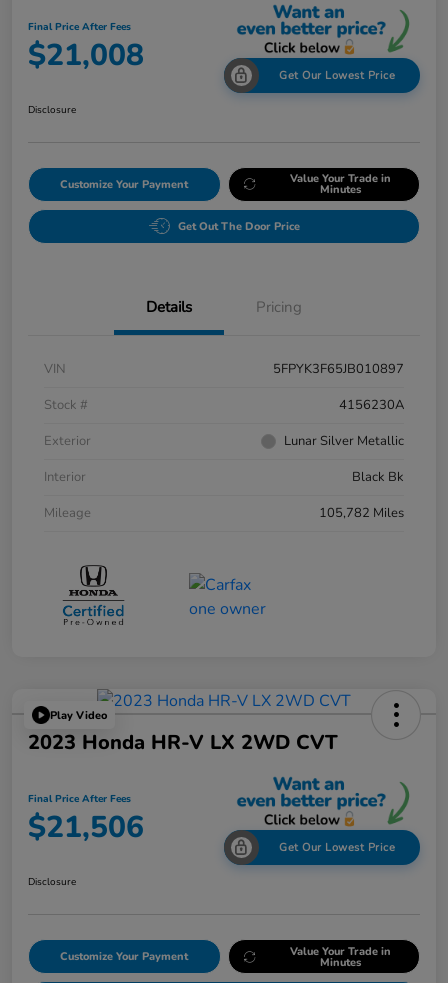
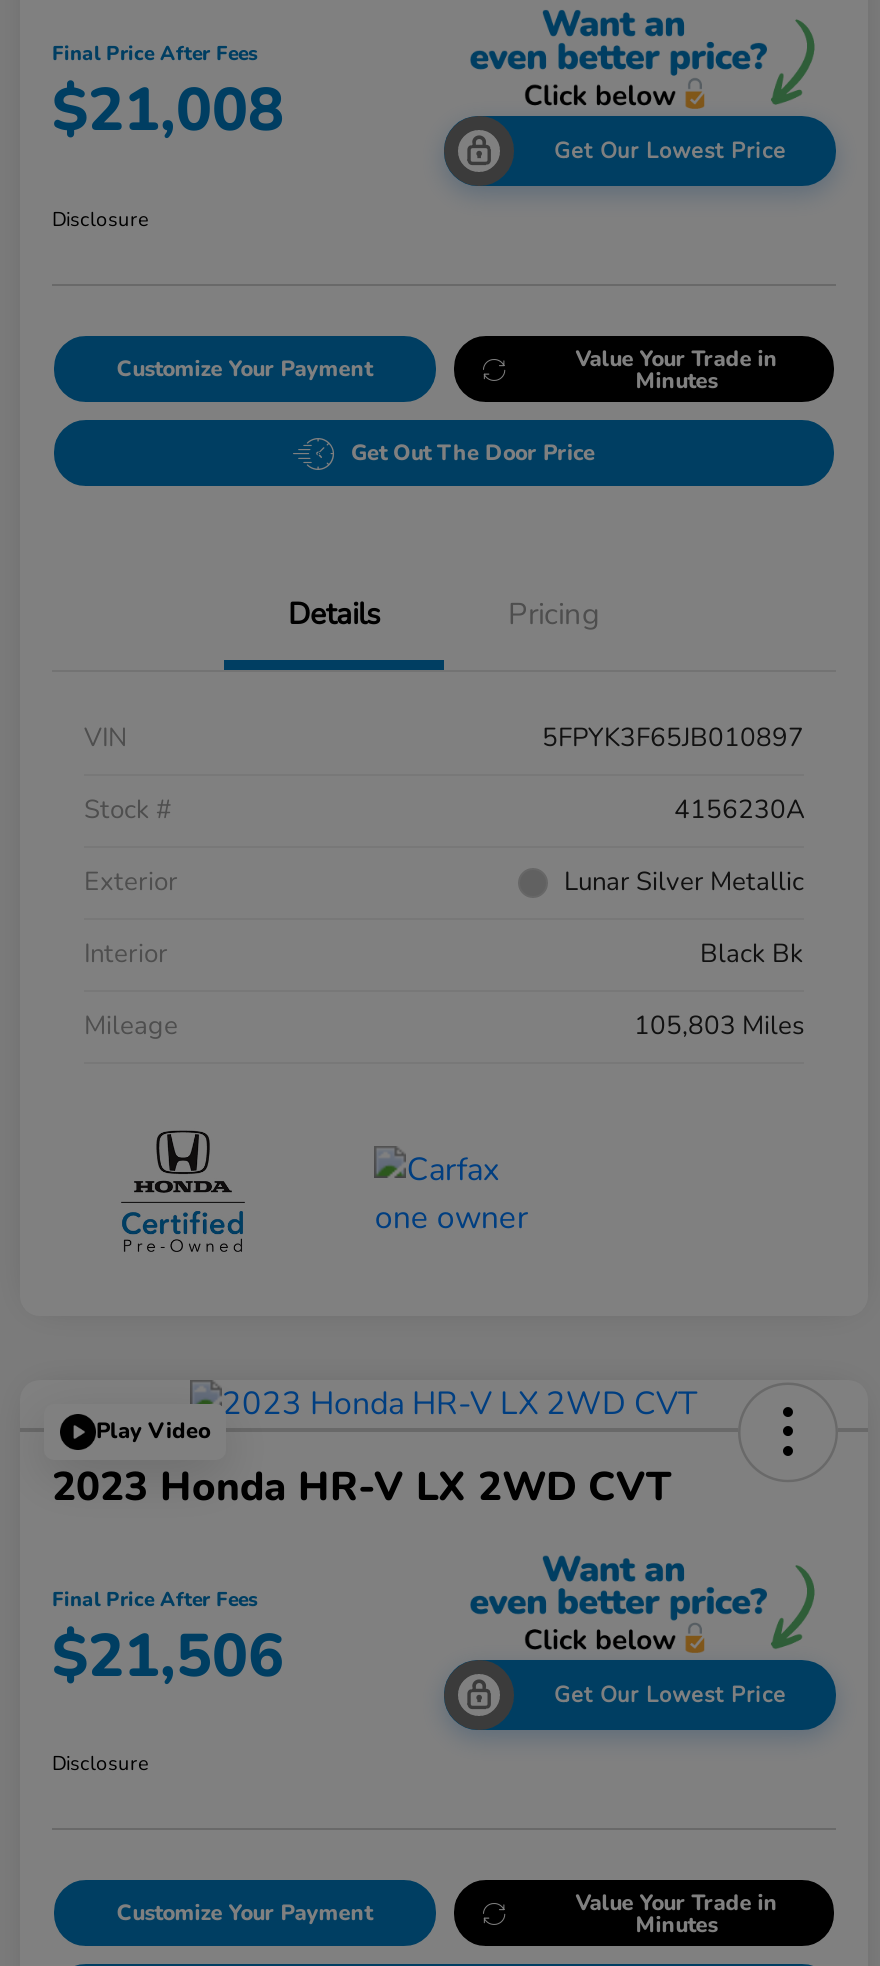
- 105,782 Miles
+ 105,803 Miles
